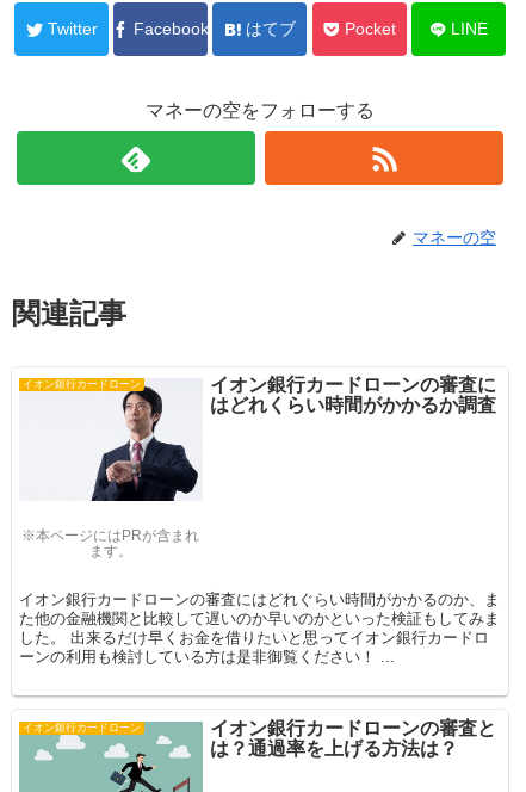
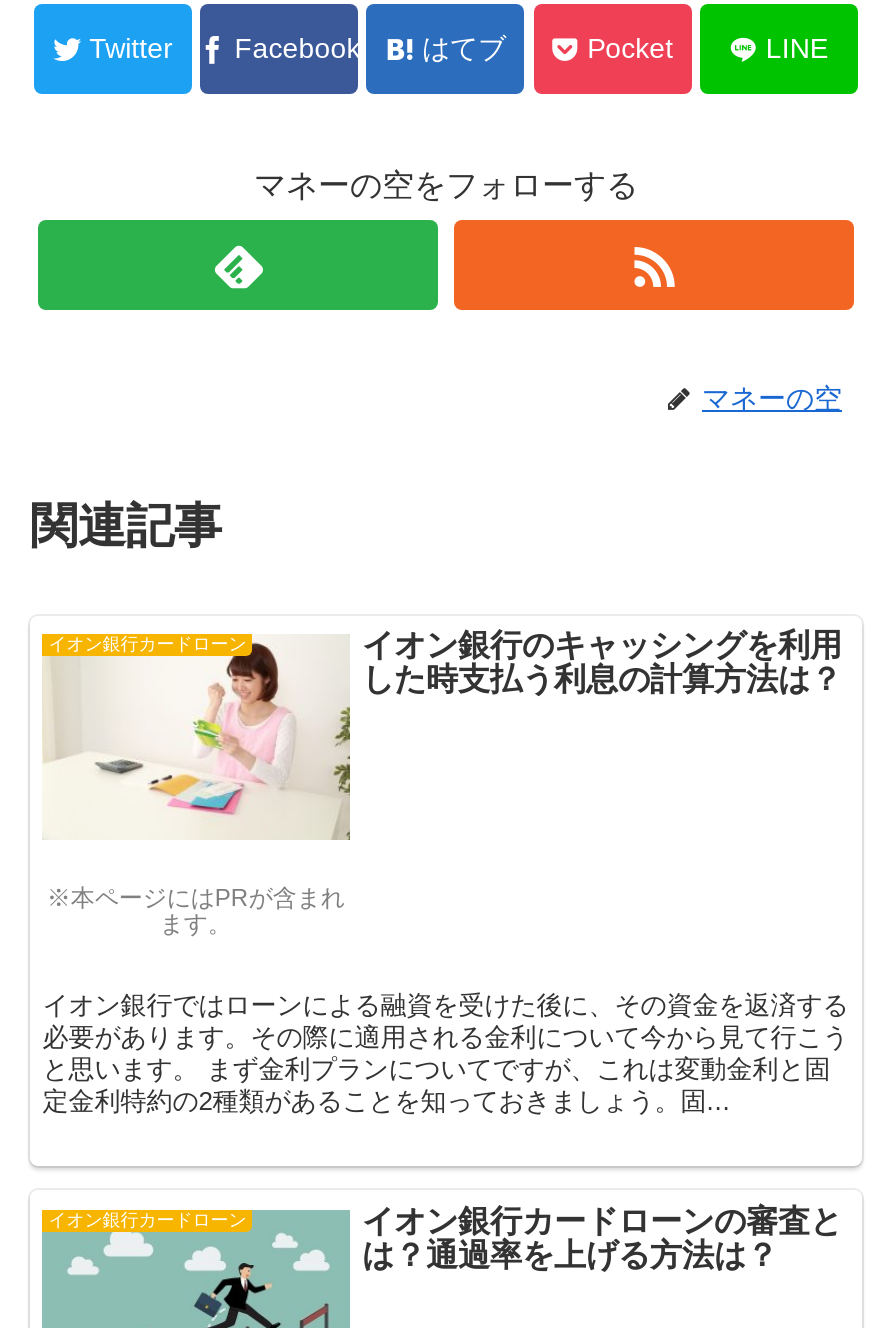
- [image]
- イオン銀行カードローンの審査に
- はどれくらい時間がかかるか調査
+ [image]
+ イオン銀行のキャッシングを利用
+ した時支払う利息の計算方法は？

- イオン銀行カードローンの審査にはどれぐらい時間がかかるのか、ま
- た他の金融機関と比較して遅いのか早いのかといった検証もしてみま
- した。 出来るだけ早くお金を借りたいと思ってイオン銀行カードロ
- ーンの利用も検討している方は是非御覧ください！ ...
+ イオン銀行ではローンによる融資を受けた後に、その資金を返済する
+ 必要があります。その際に適用される金利について今から見て行こう
+ と思います。 まず金利プランについてですが、これは変動金利と固
+ 定金利特約の2種類があることを知っておきましょう。固...
